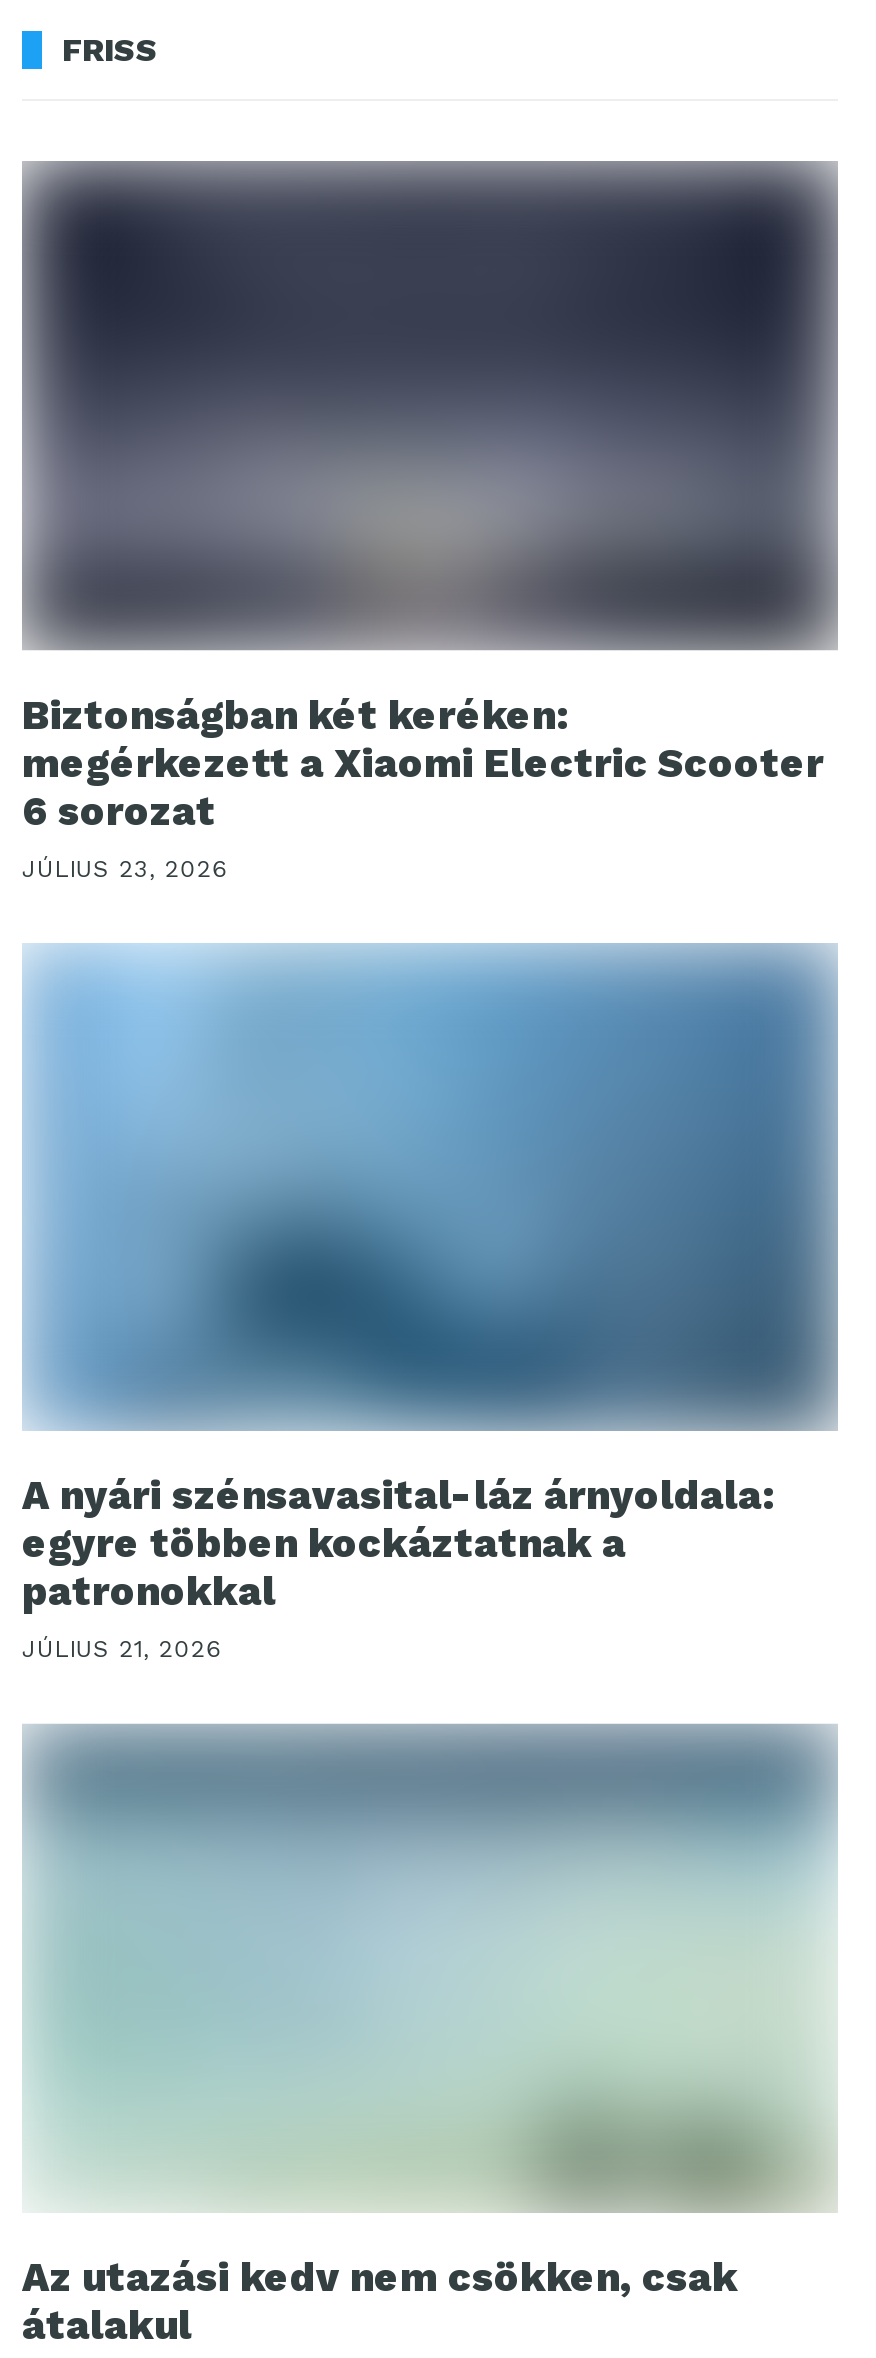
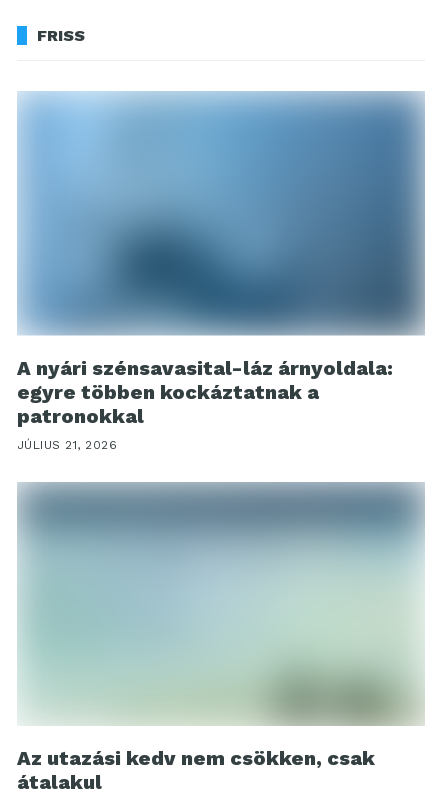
- [image]
- Biztonságban két keréken:
- megérkezett a Xiaomi Electric Scooter
- 6 sorozat
- JÚLIUS 23, 2026
